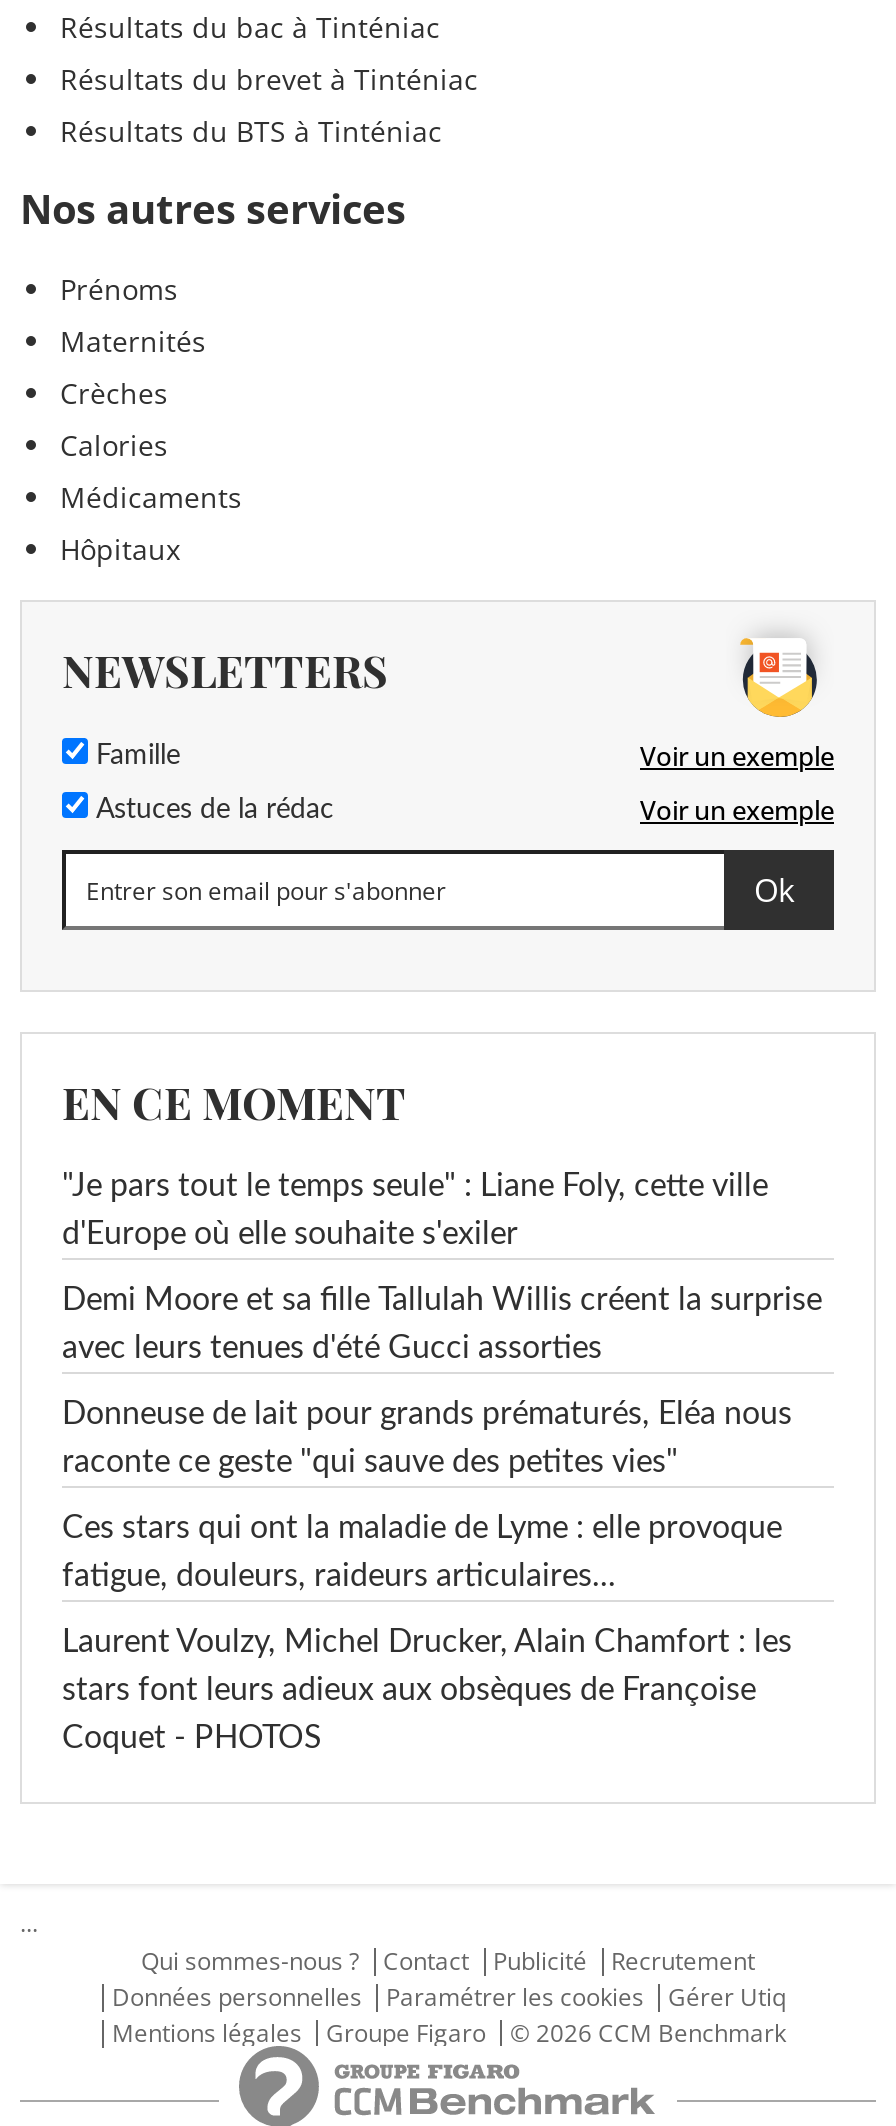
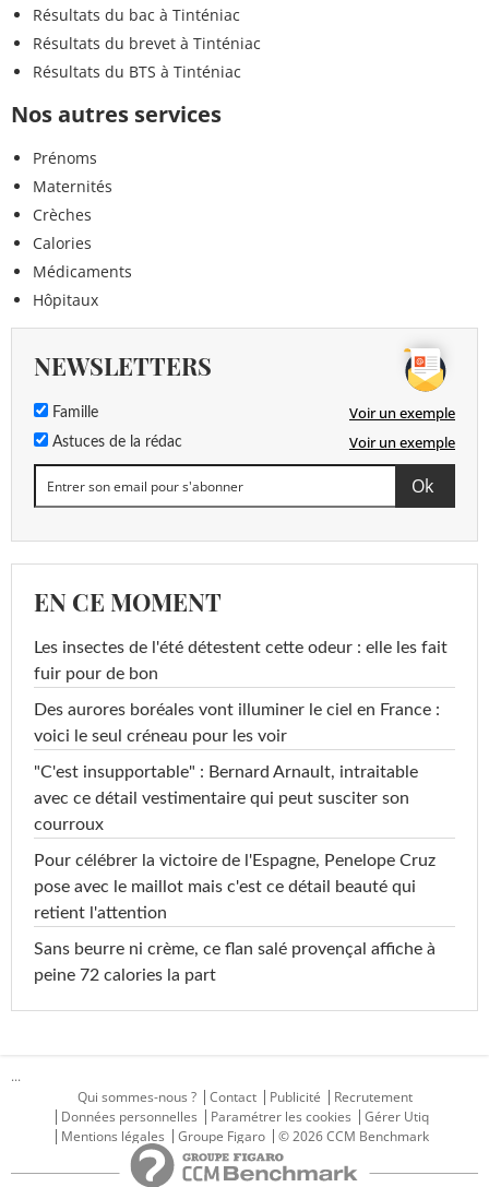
- "Je pars tout le temps seule" : Liane Foly, cette ville
- d'Europe où elle souhaite s'exiler
- Demi Moore et sa fille Tallulah Willis créent la surprise
- avec leurs tenues d'été Gucci assorties
- Donneuse de lait pour grands prématurés, Eléa nous
- raconte ce geste "qui sauve des petites vies"
- Ces stars qui ont la maladie de Lyme : elle provoque
- fatigue, douleurs, raideurs articulaires...
- Laurent Voulzy, Michel Drucker, Alain Chamfort : les
- stars font leurs adieux aux obsèques de Françoise
- Coquet - PHOTOS
+ Les insectes de l'été détestent cette odeur : elle les fait
+ fuir pour de bon
+ Des aurores boréales vont illuminer le ciel en France :
+ voici le seul créneau pour les voir
+ "C'est insupportable" : Bernard Arnault, intraitable
+ avec ce détail vestimentaire qui peut susciter son
+ courroux
+ Pour célébrer la victoire de l'Espagne, Penelope Cruz
+ pose avec le maillot mais c'est ce détail beauté qui
+ retient l'attention
+ Sans beurre ni crème, ce flan salé provençal affiche à
+ peine 72 calories la part
